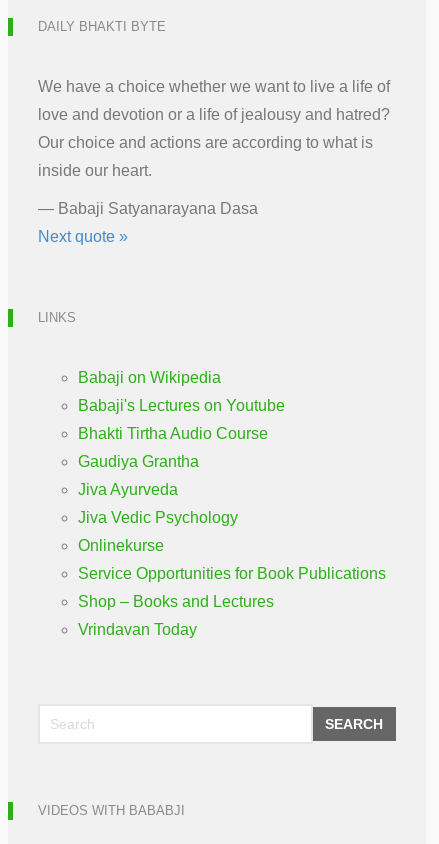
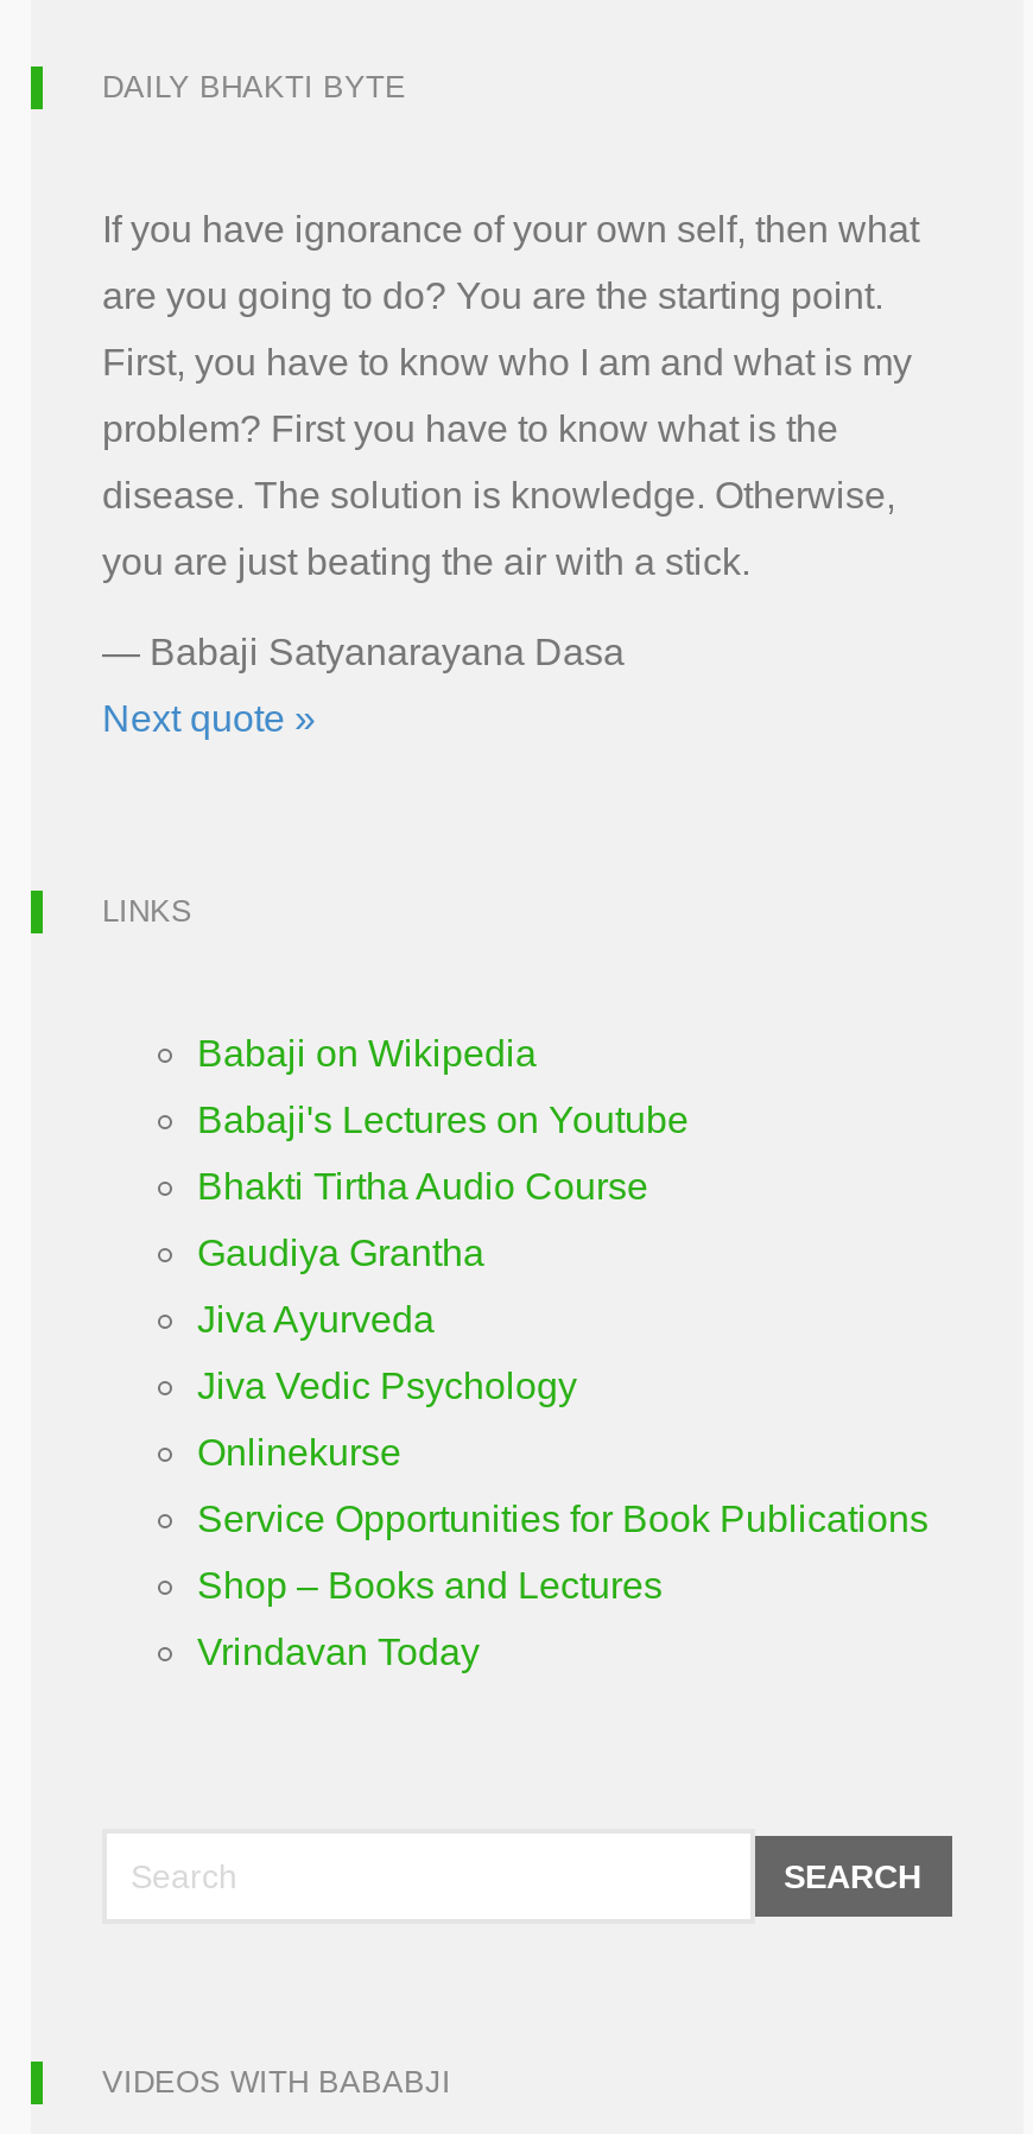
- We have a choice whether we want to live a life of
- love and devotion or a life of jealousy and hatred?
- Our choice and actions are according to what is
- inside our heart.
+ If you have ignorance of your own self, then what
+ are you going to do? You are the starting point.
+ First, you have to know who I am and what is my
+ problem? First you have to know what is the
+ disease. The solution is knowledge. Otherwise,
+ you are just beating the air with a stick.
